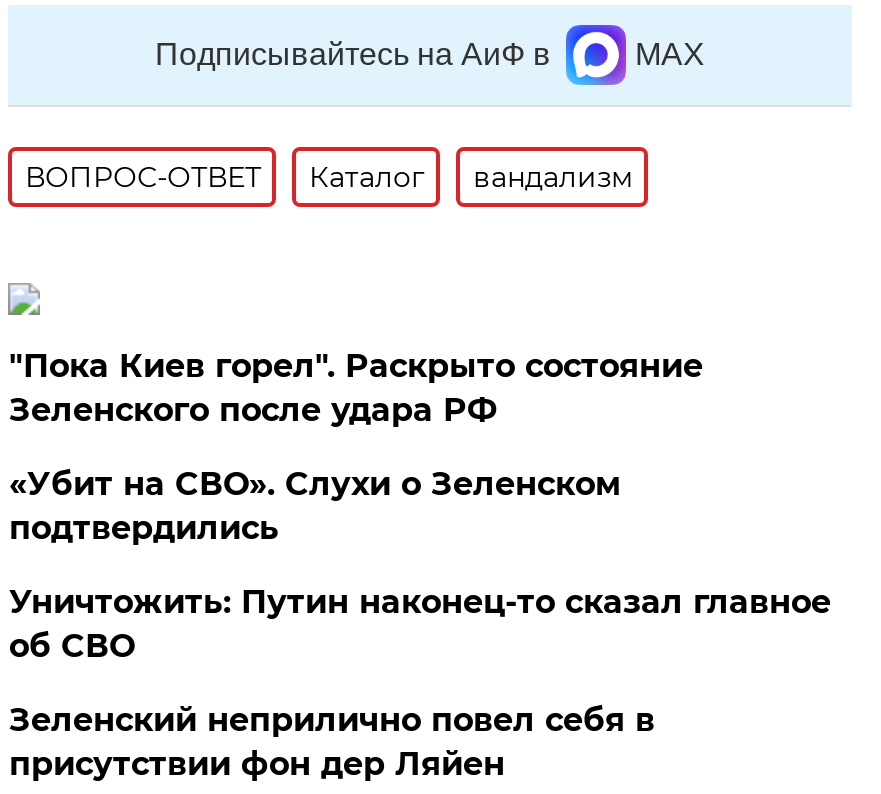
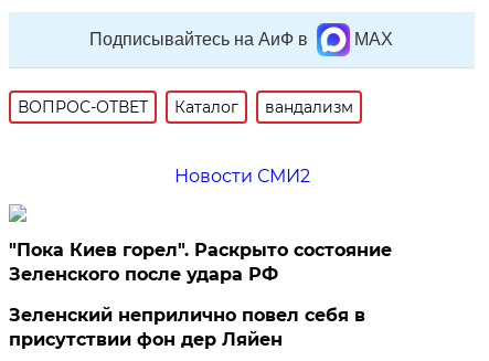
+ Новости СМИ2

moved down: "Пока Киев горел". Раскрыто состояние | Зеленского после удара РФ

- «Убит на СВО». Слухи о Зеленском
- подтвердились
- Уничтожить: Путин наконец-то сказал главное
- об СВО
